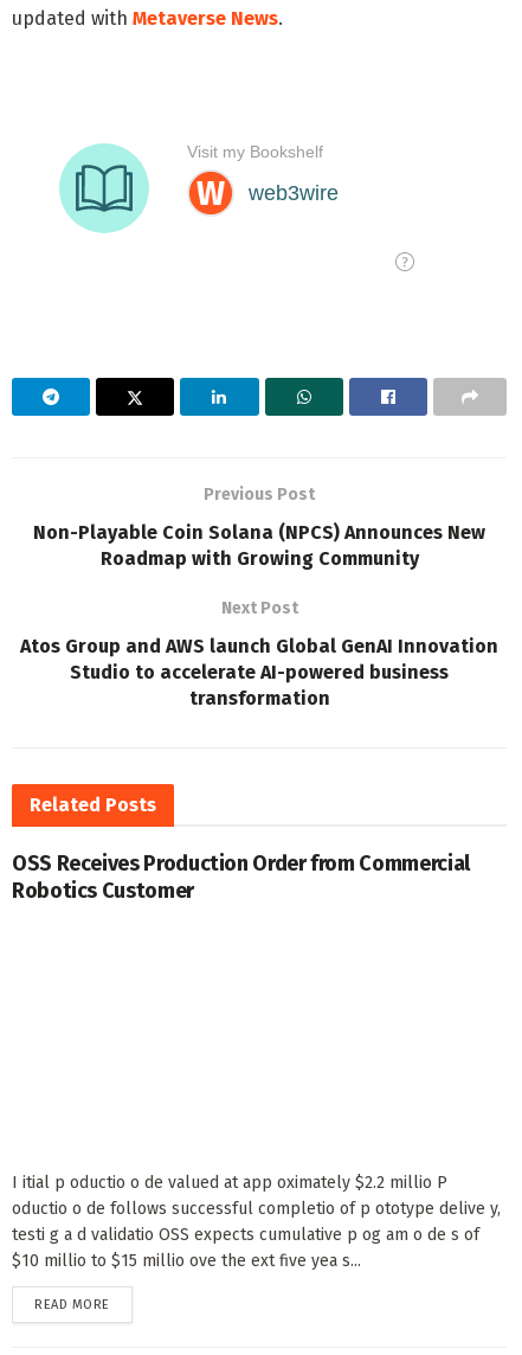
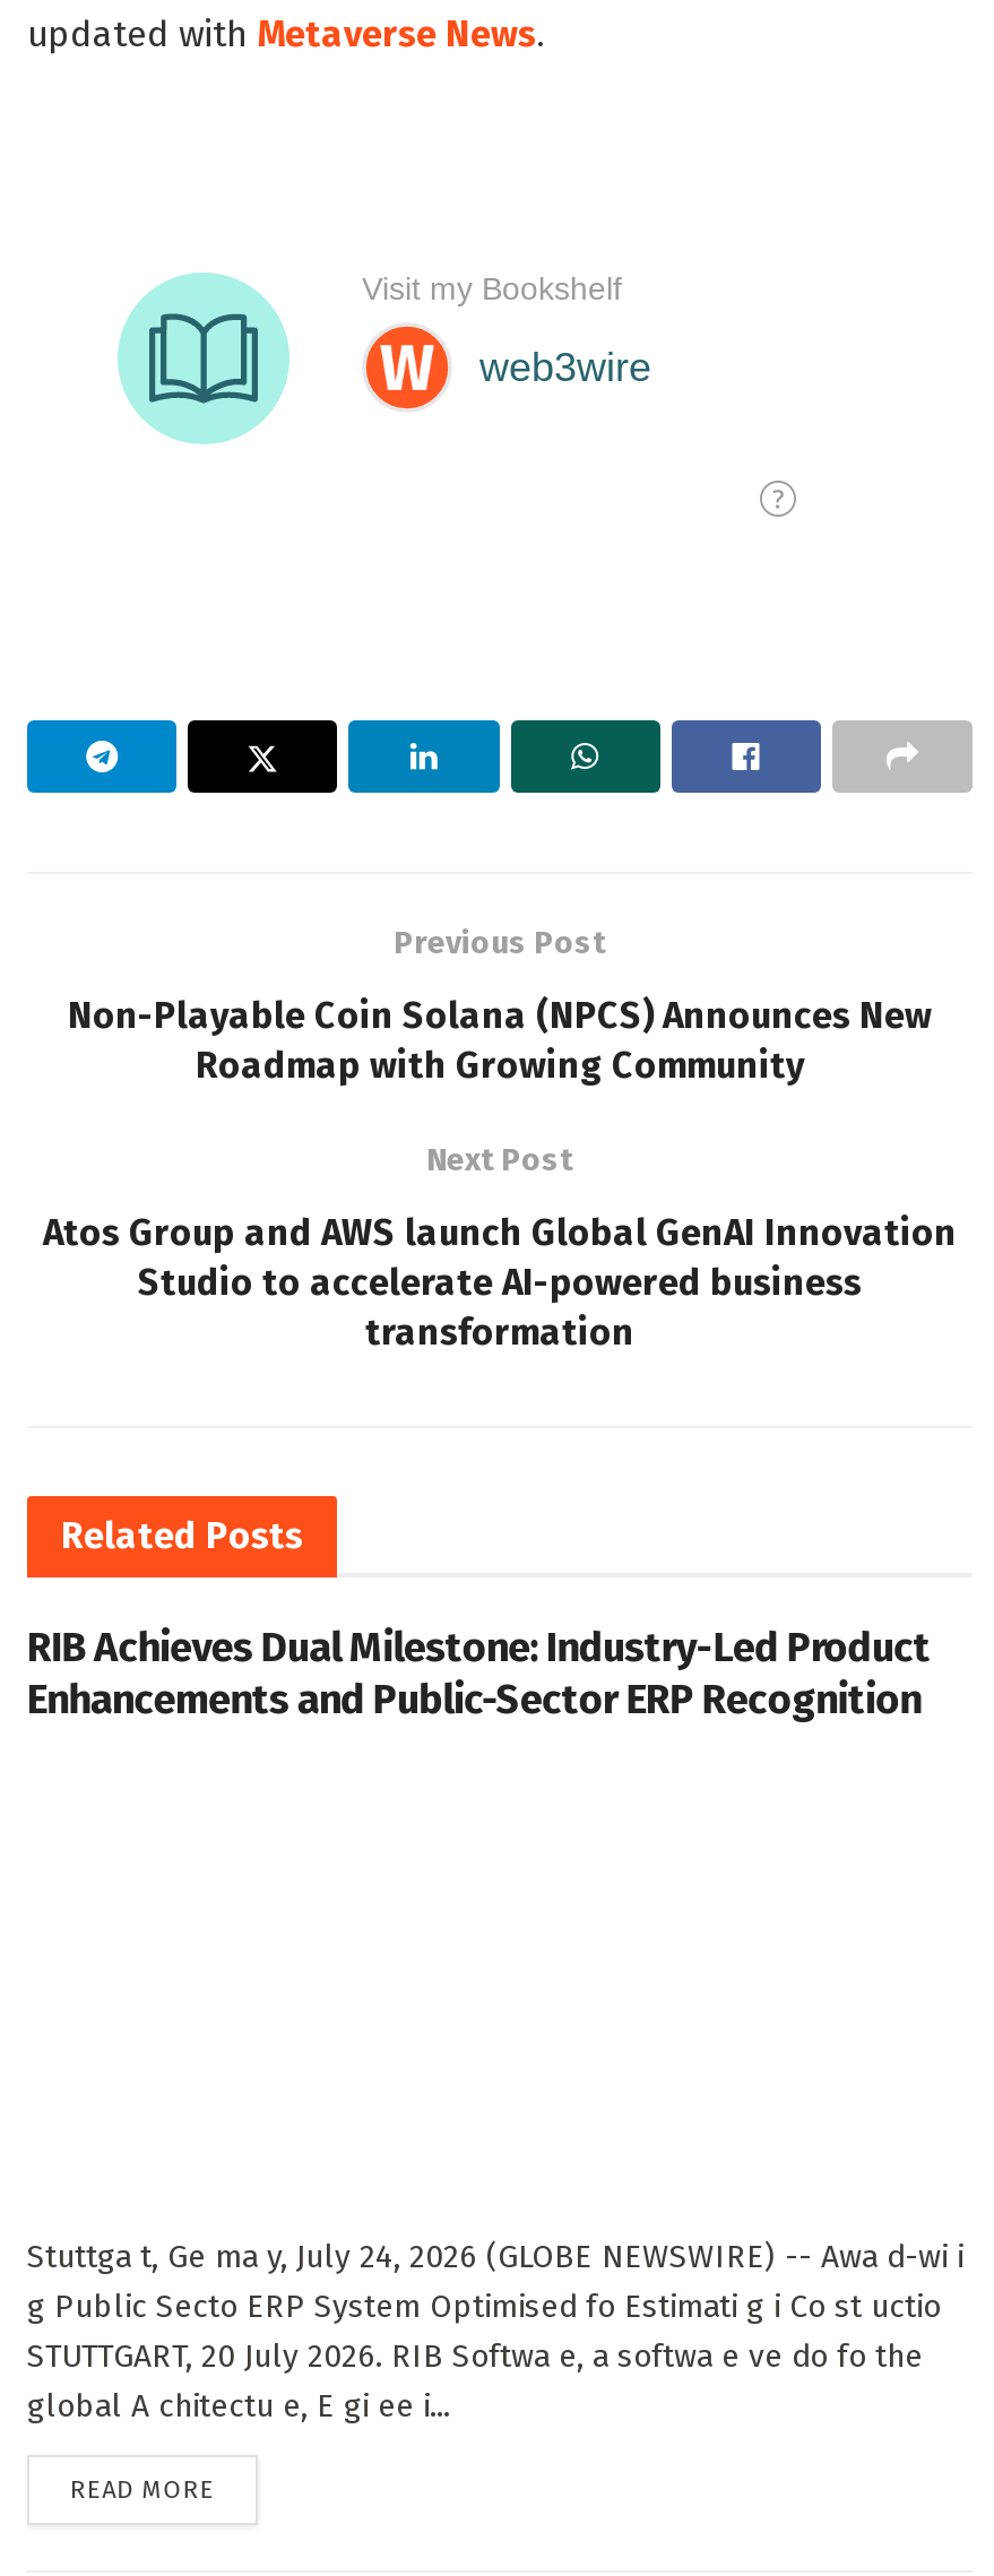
- OSS Receives Production Order from Commercial
- Robotics Customer
+ RIB Achieves Dual Milestone: Industry-Led Product
+ Enhancements and Public-Sector ERP Recognition

- I itial p oductio o de valued at app oximately $2.2 millio P
- oductio o de follows successful completio of p ototype delive y,
- testi g a d validatio OSS expects cumulative p og am o de s of
- $10 millio to $15 millio ove the ext five yea s...
+ Stuttga t, Ge ma y, July 24, 2026 (GLOBE NEWSWIRE) -- Awa d-wi i
+ g Public Secto ERP System Optimised fo Estimati g i Co st uctio
+ STUTTGART, 20 July 2026. RIB Softwa e, a softwa e ve do fo the
+ global A chitectu e, E gi ee i...
